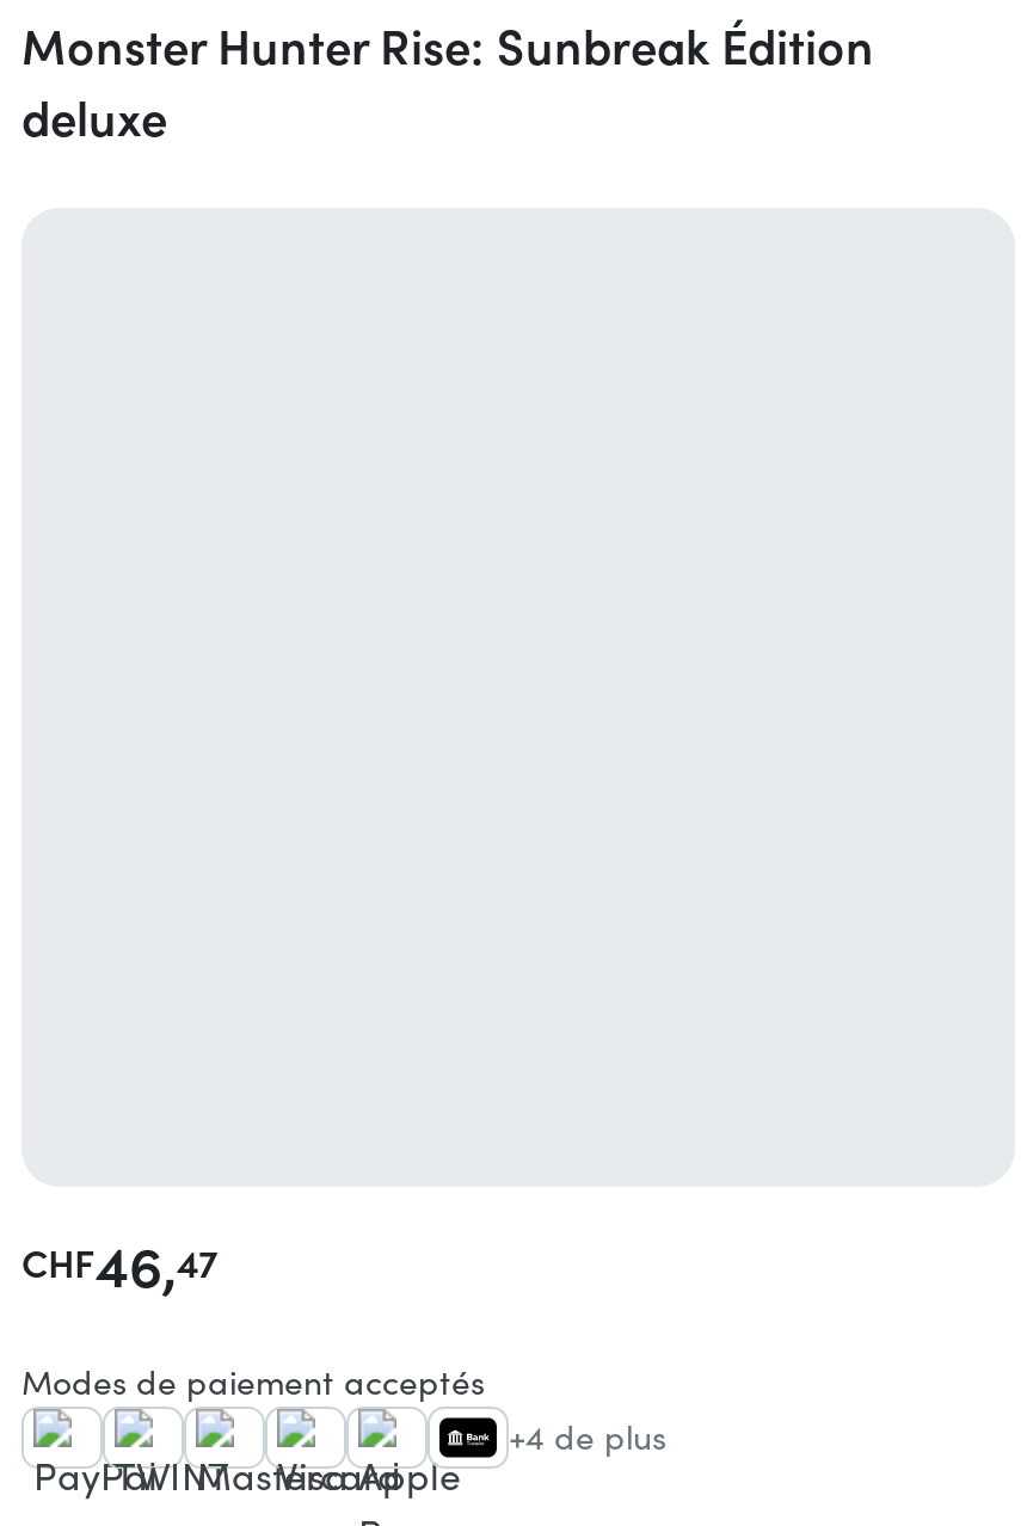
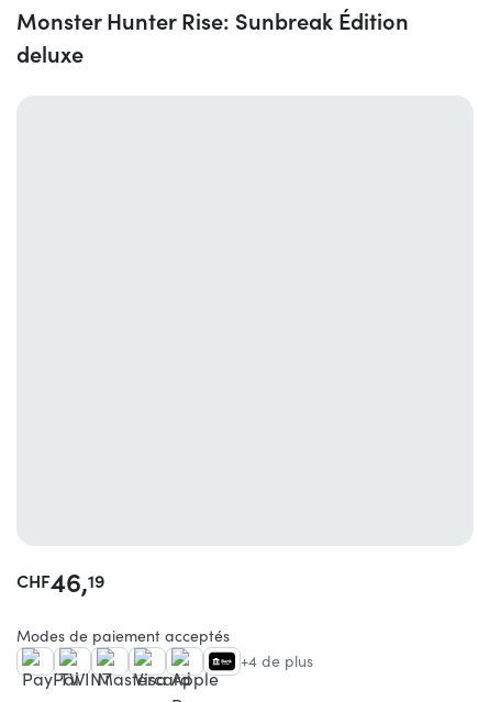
- CHF46,47
+ CHF46,19
